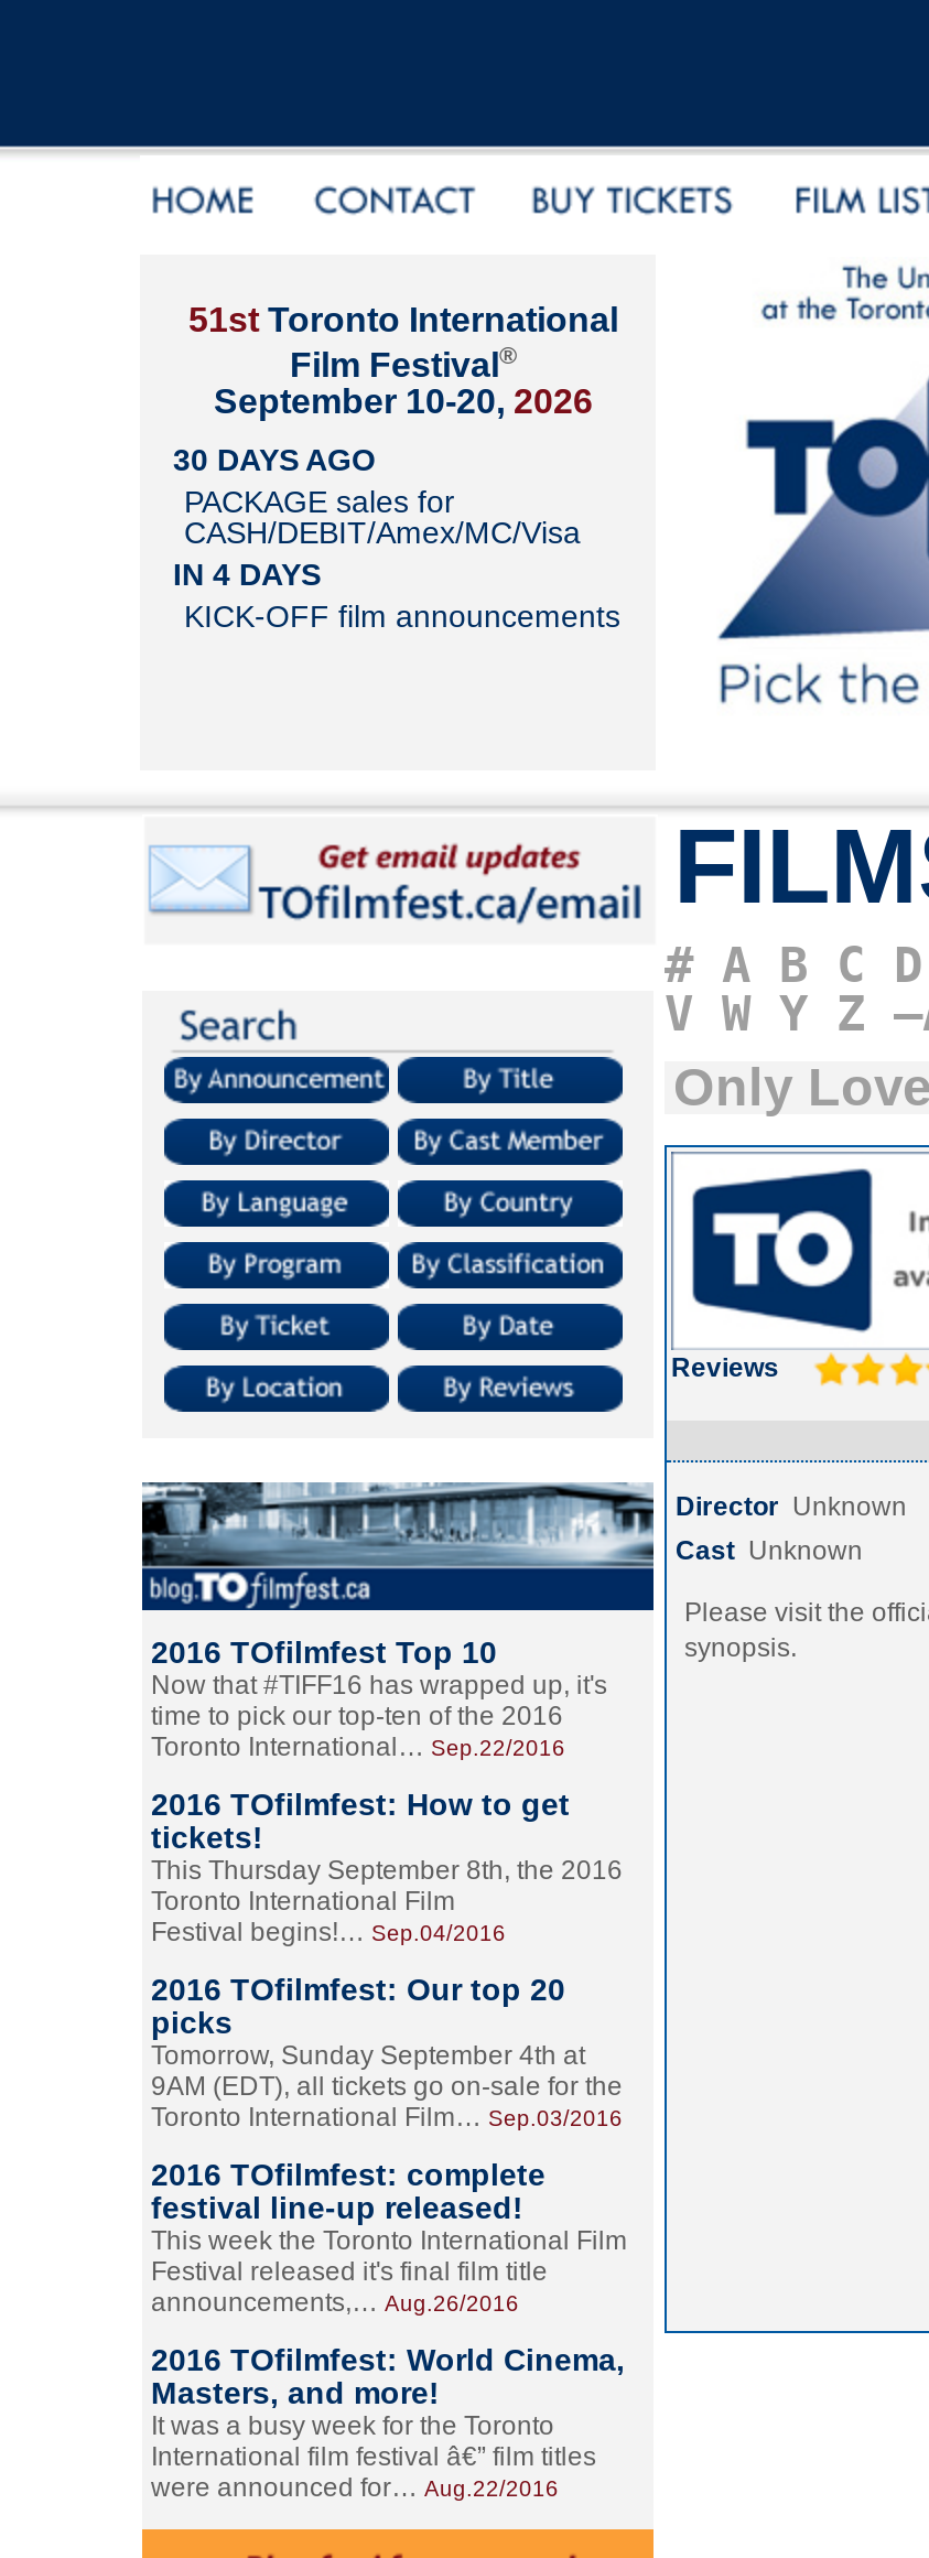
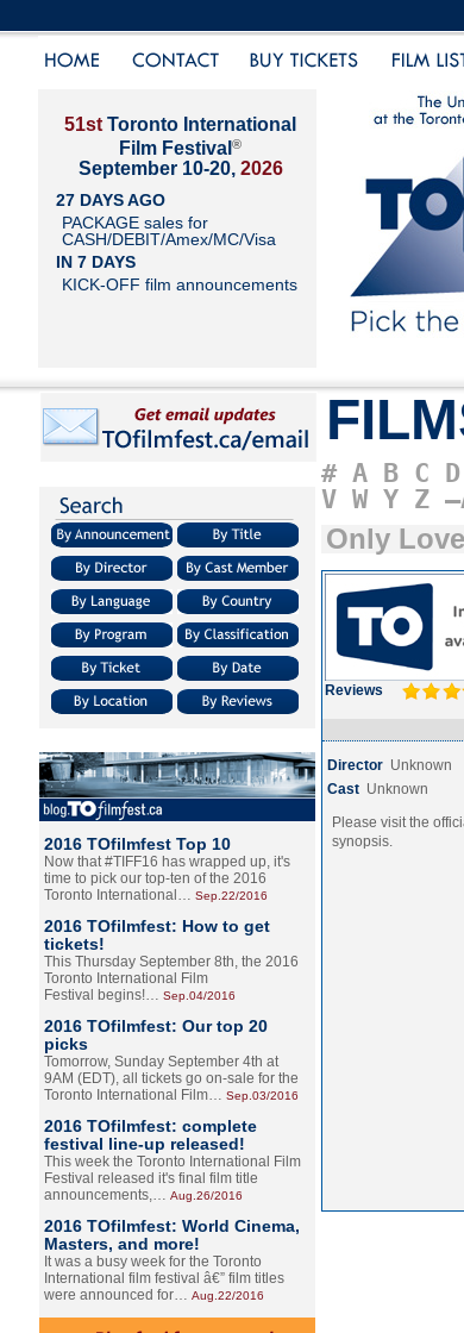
- 30 DAYS AGO
+ 27 DAYS AGO

- IN 4 DAYS
+ IN 7 DAYS
